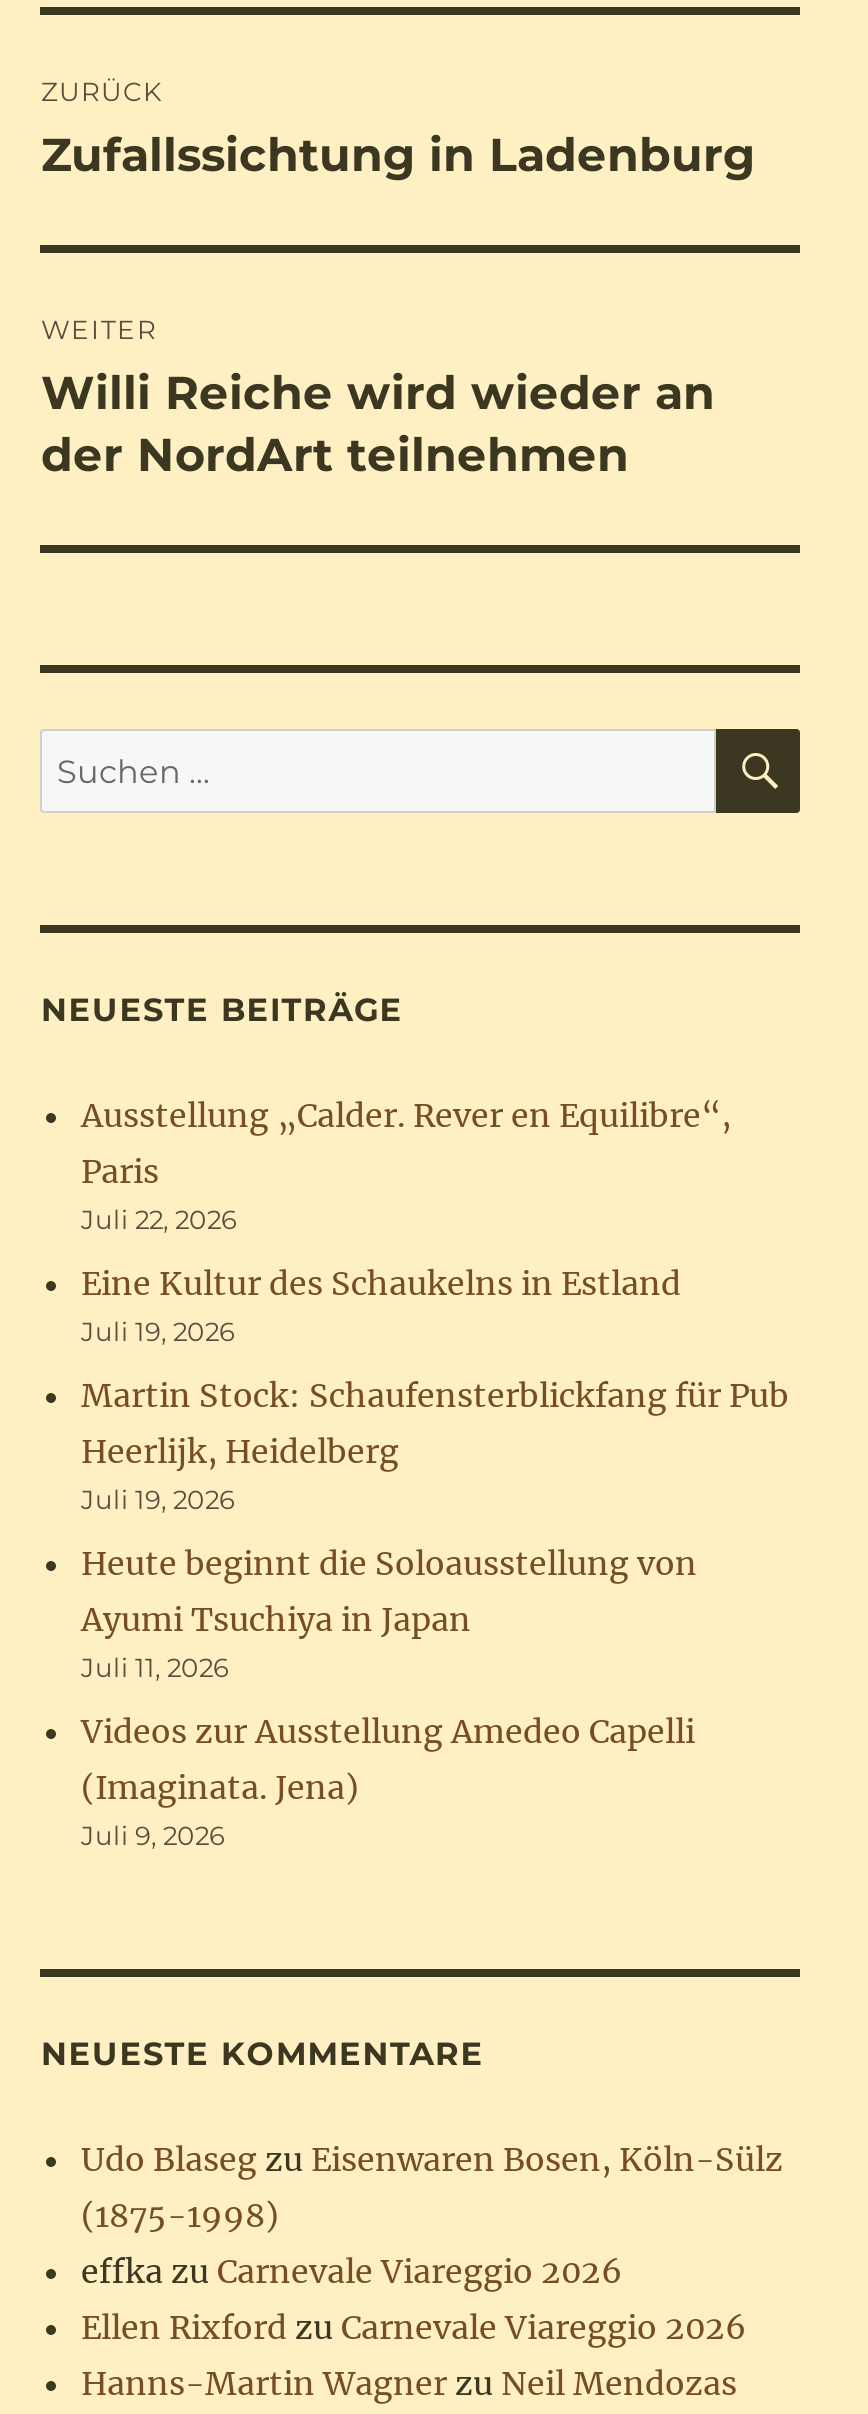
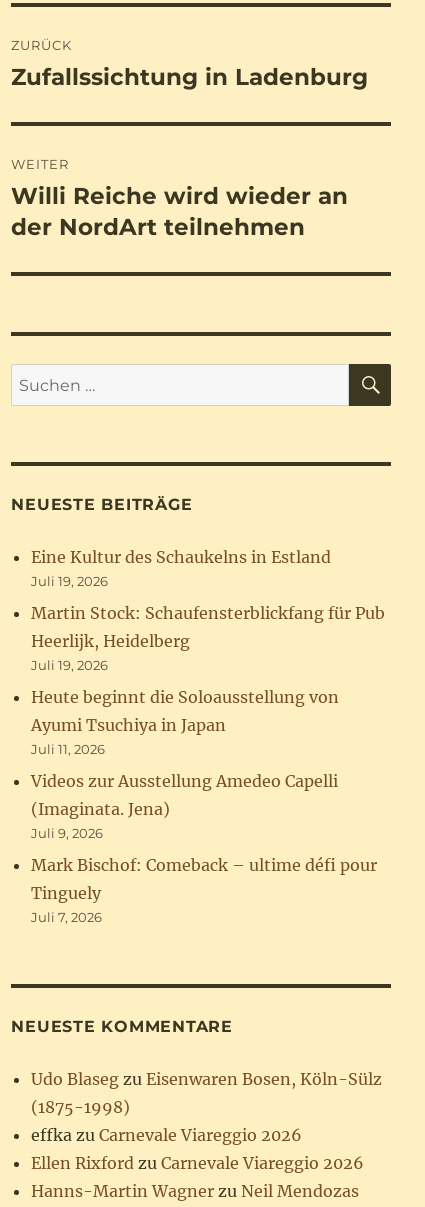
- Ausstellung „Calder. Rever en Equilibre“,
- Paris
- Juli 22, 2026

moved up: Eine Kultur des Schaukelns in Estland | Juli 19, 2026 | Martin Stock: Schaufensterblickfang für Pub | ... | (Imaginata. Jena) | Juli 9, 2026

+ Mark Bischof: Comeback – ultime défi pour
+ Tinguely
+ Juli 7, 2026
